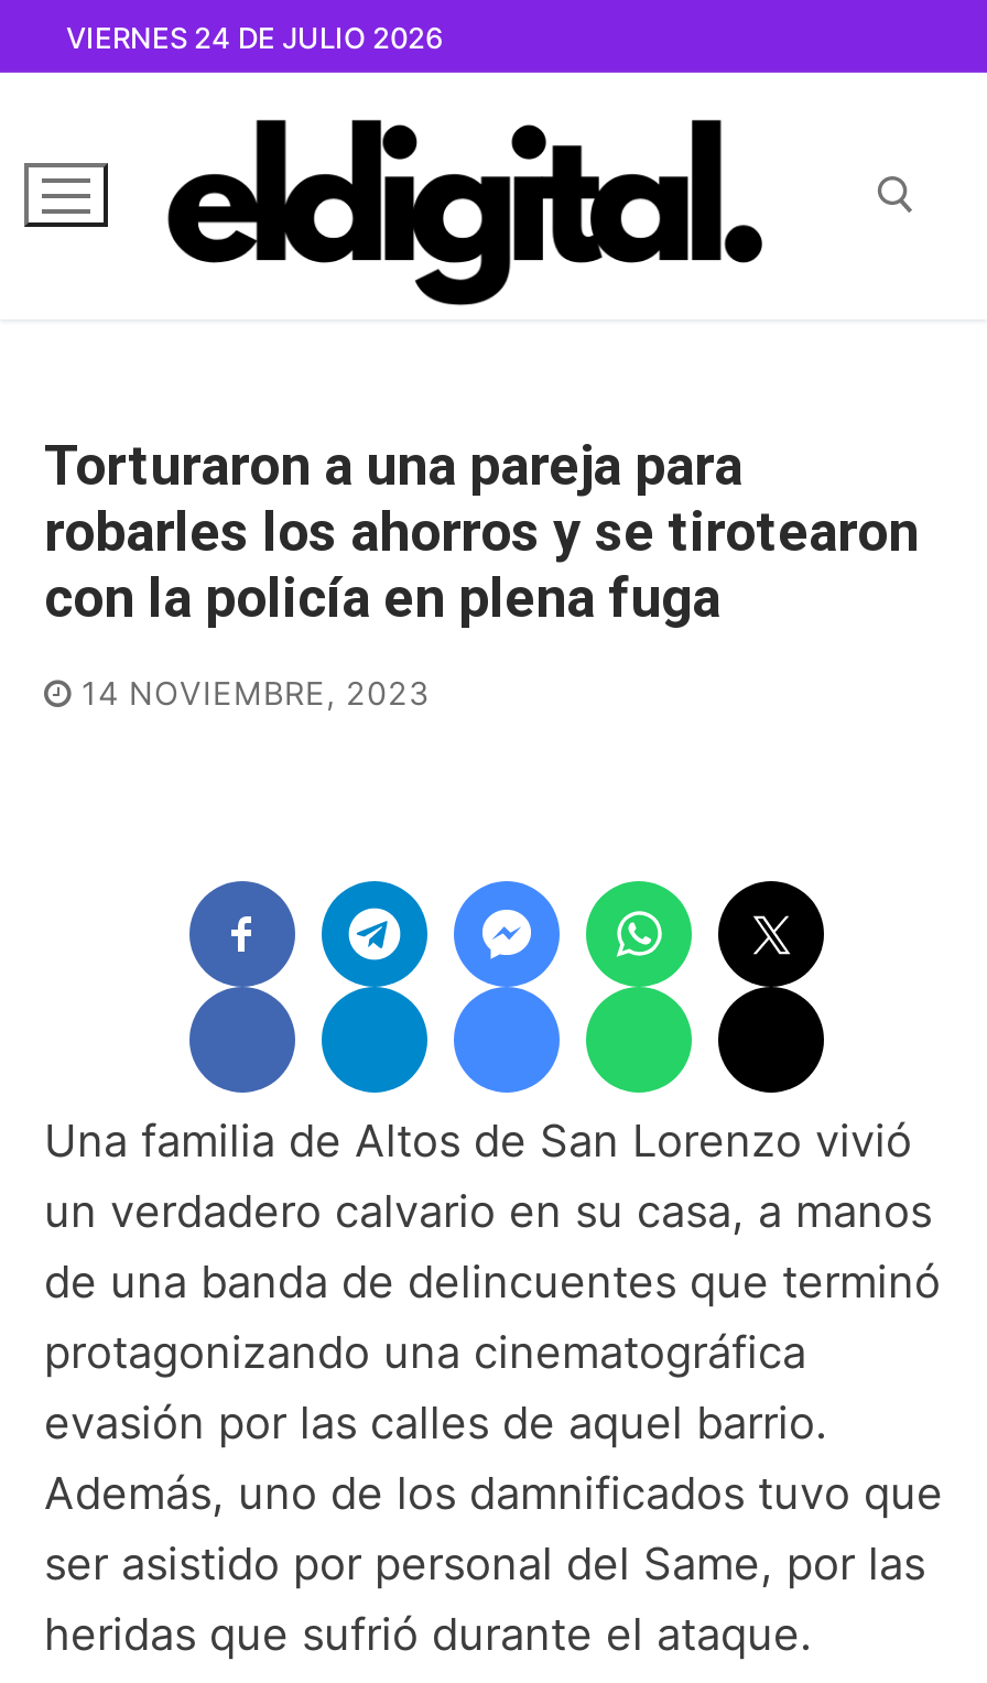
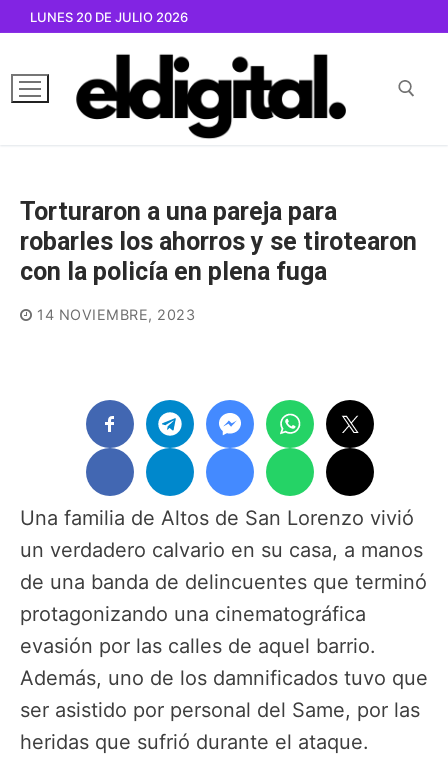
- VIERNES 24 DE JULIO 2026
+ LUNES 20 DE JULIO 2026
